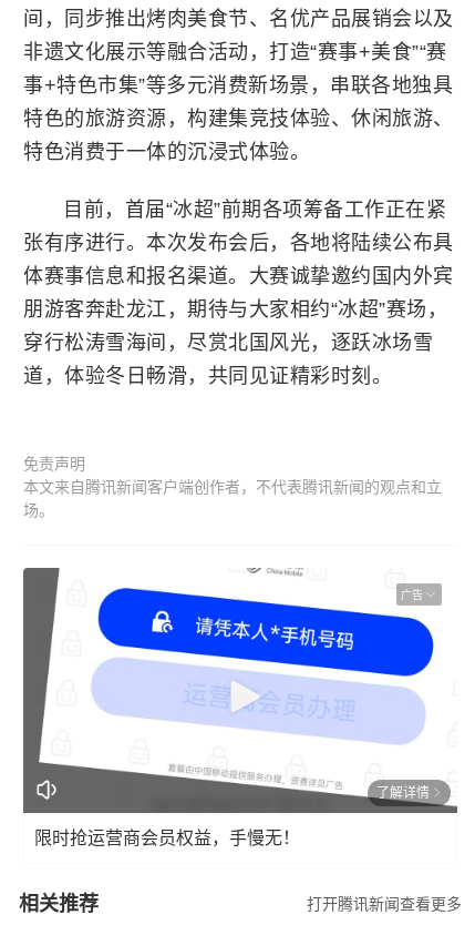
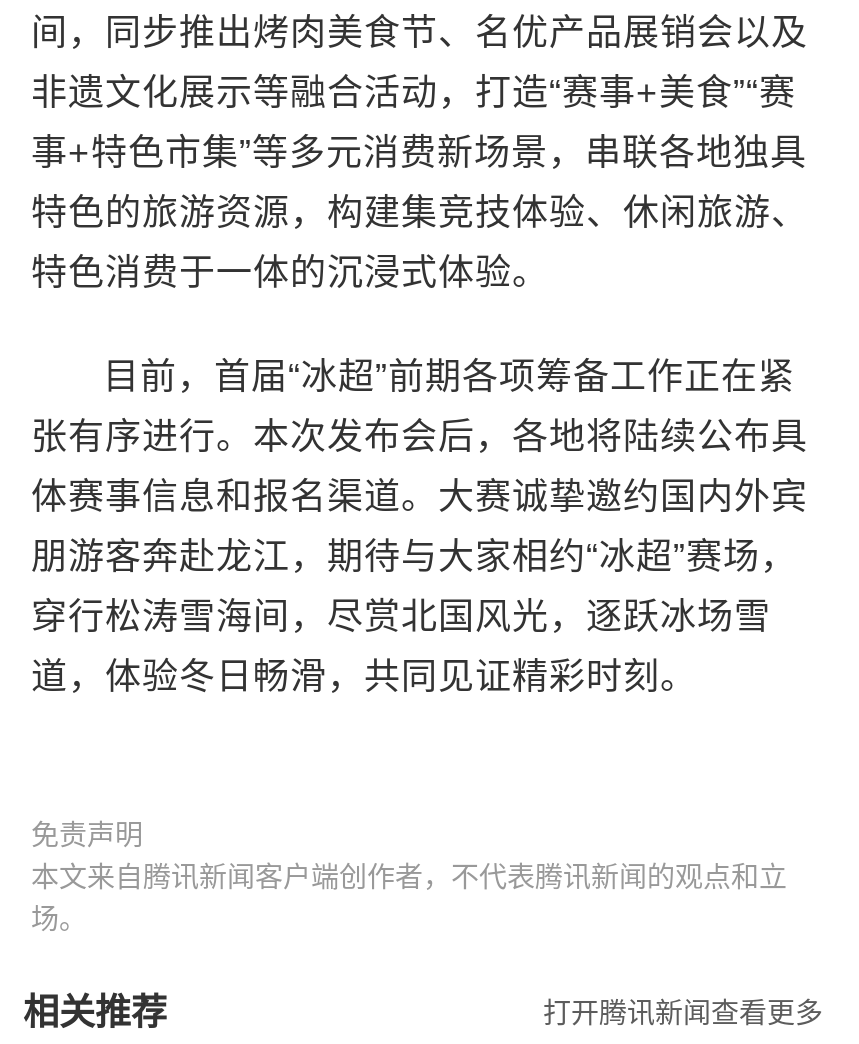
- [image]
- 广告

- 了解详情
- 限时抢运营商会员权益，手慢无！
